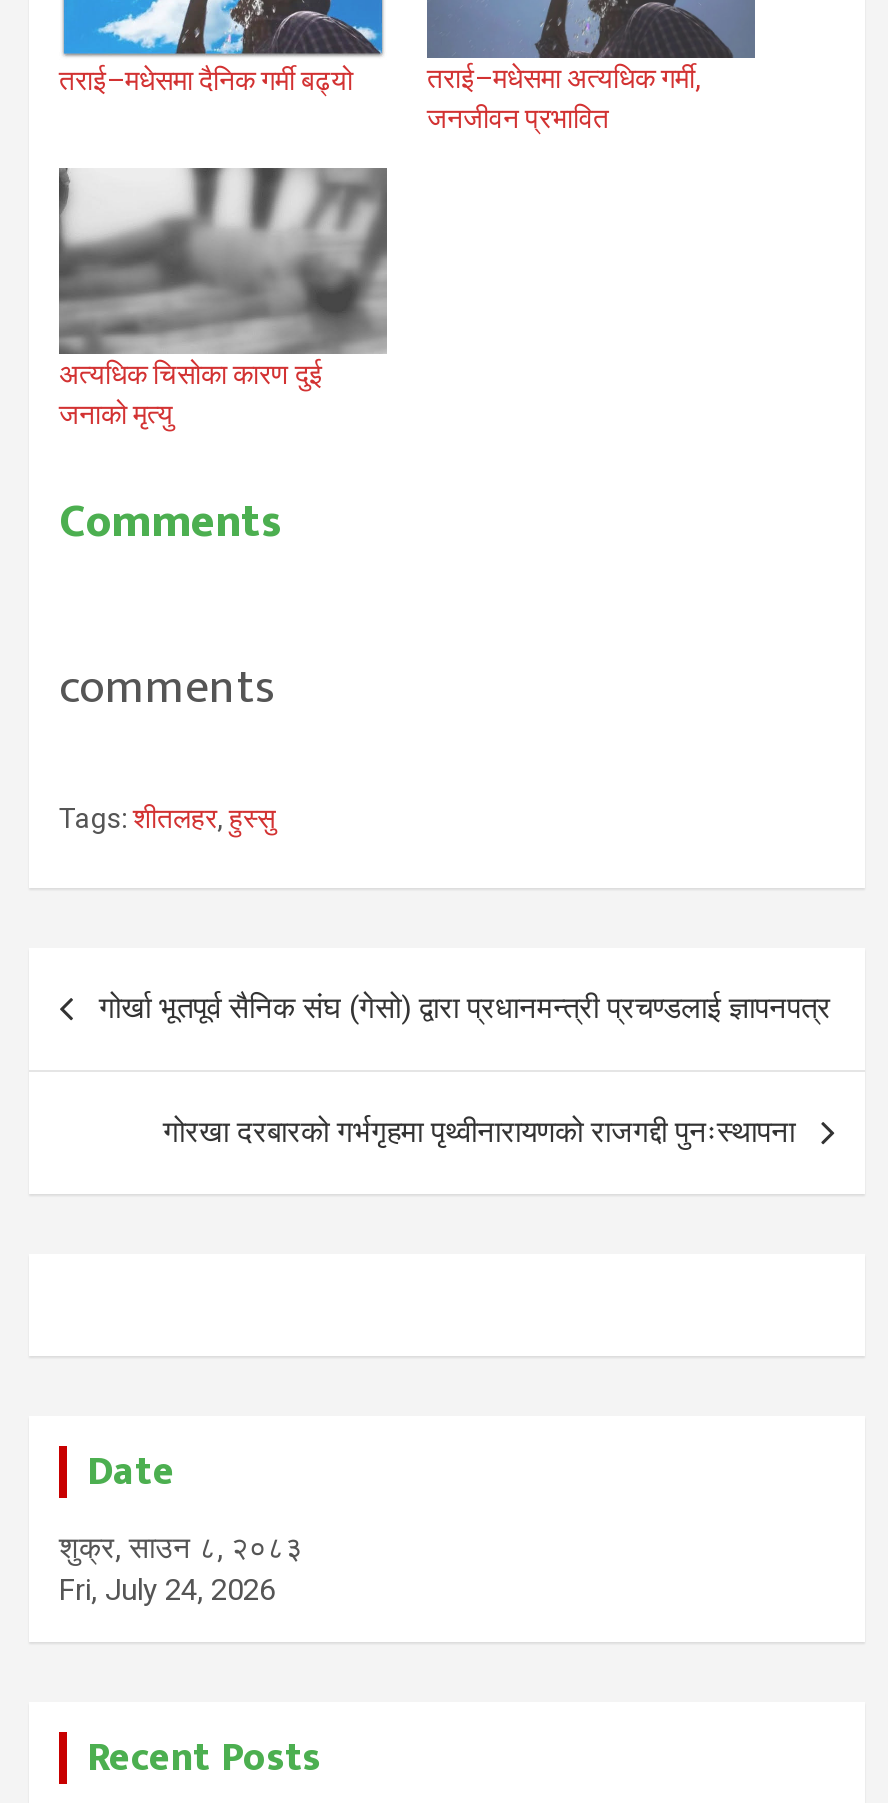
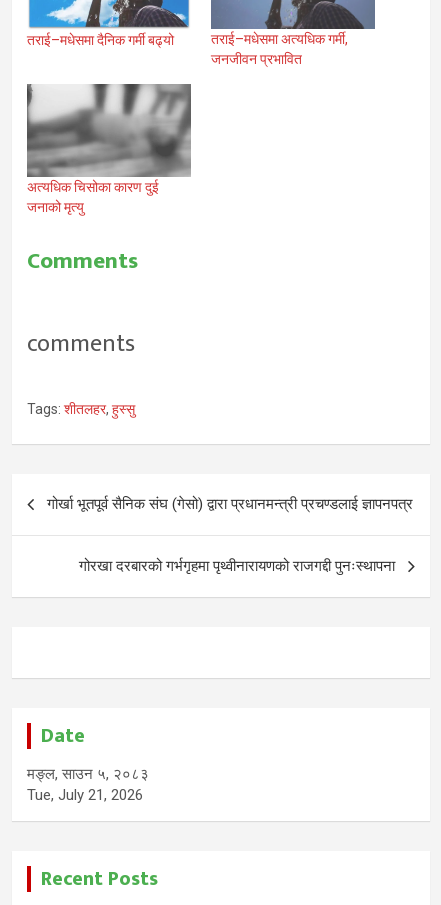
- शुक्र, साउन ८, २०८३
+ मङ्ल, साउन ५, २०८३

- Fri, July 24, 2026
+ Tue, July 21, 2026
